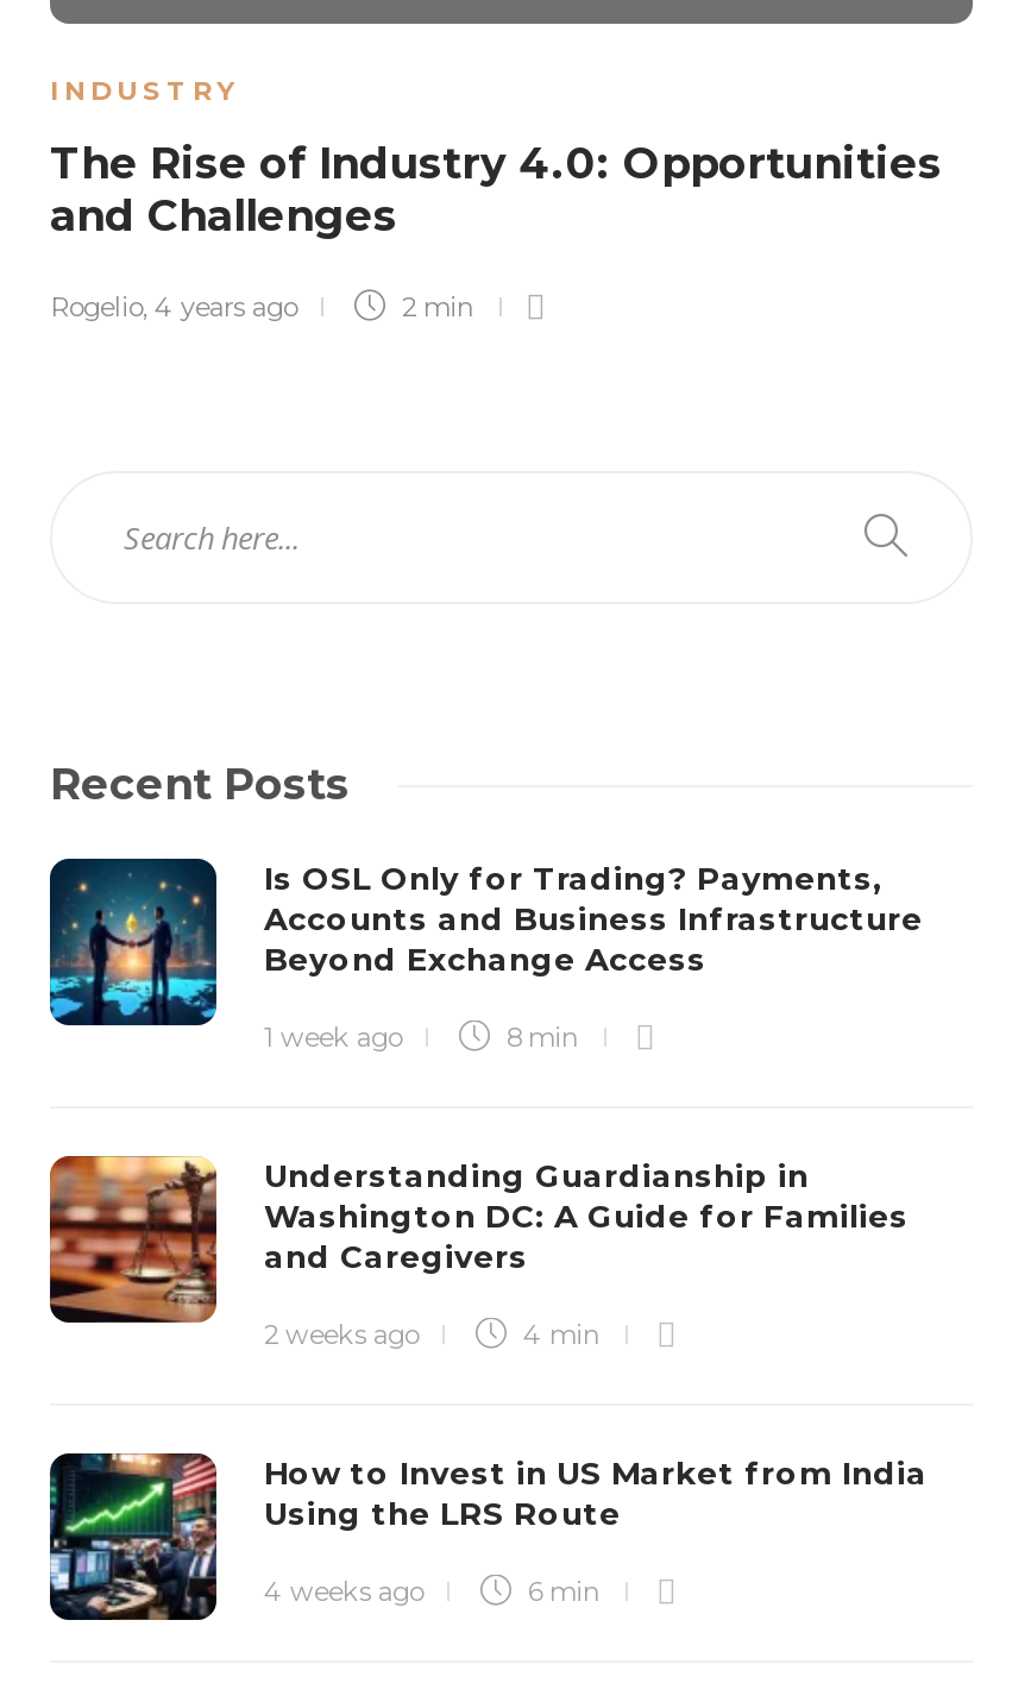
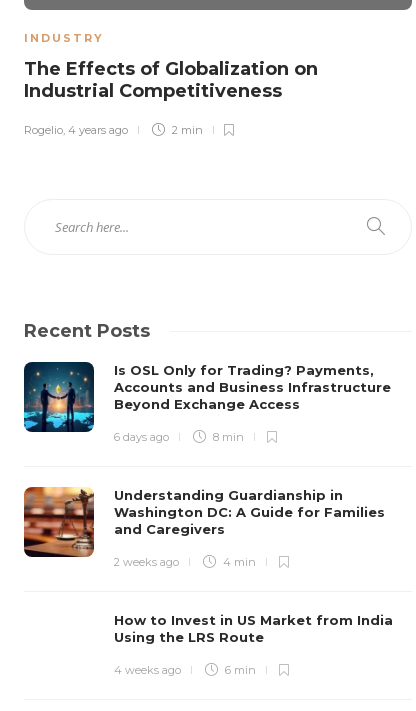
- The Rise of Industry 4.0: Opportunities
- and Challenges
+ The Effects of Globalization on
+ Industrial Competitiveness

- 1 week ago
+ 6 days ago

- [image]
